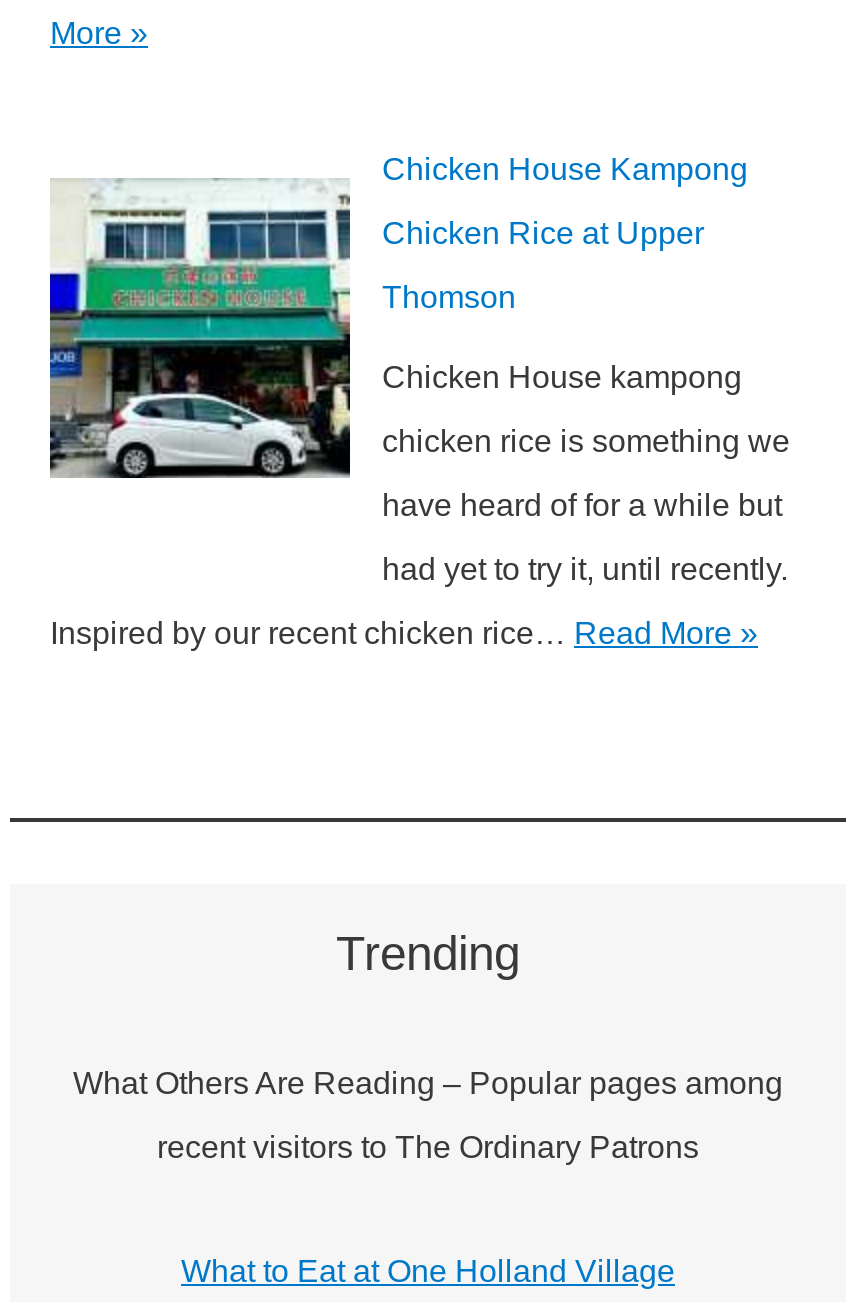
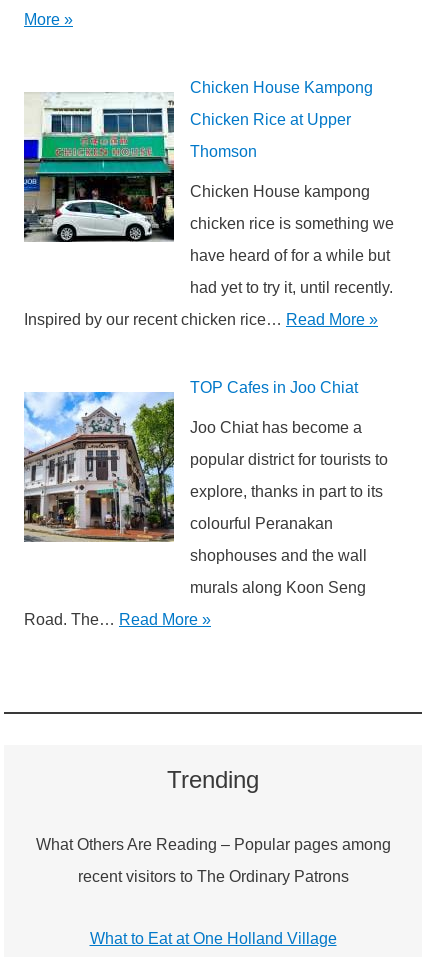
+ [image]
+ TOP Cafes in Joo Chiat
+ Joo Chiat has become a
+ popular district for tourists to
+ explore, thanks in part to its
+ colourful Peranakan
+ shophouses and the wall
+ murals along Koon Seng
+ Road. The… Read More »
